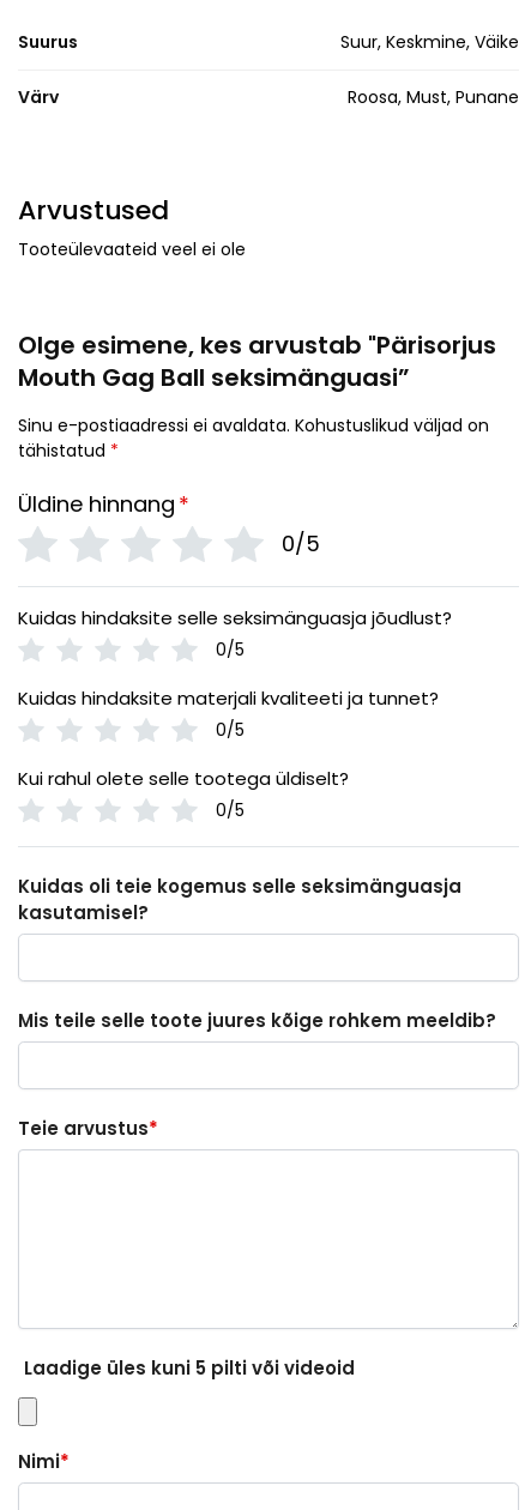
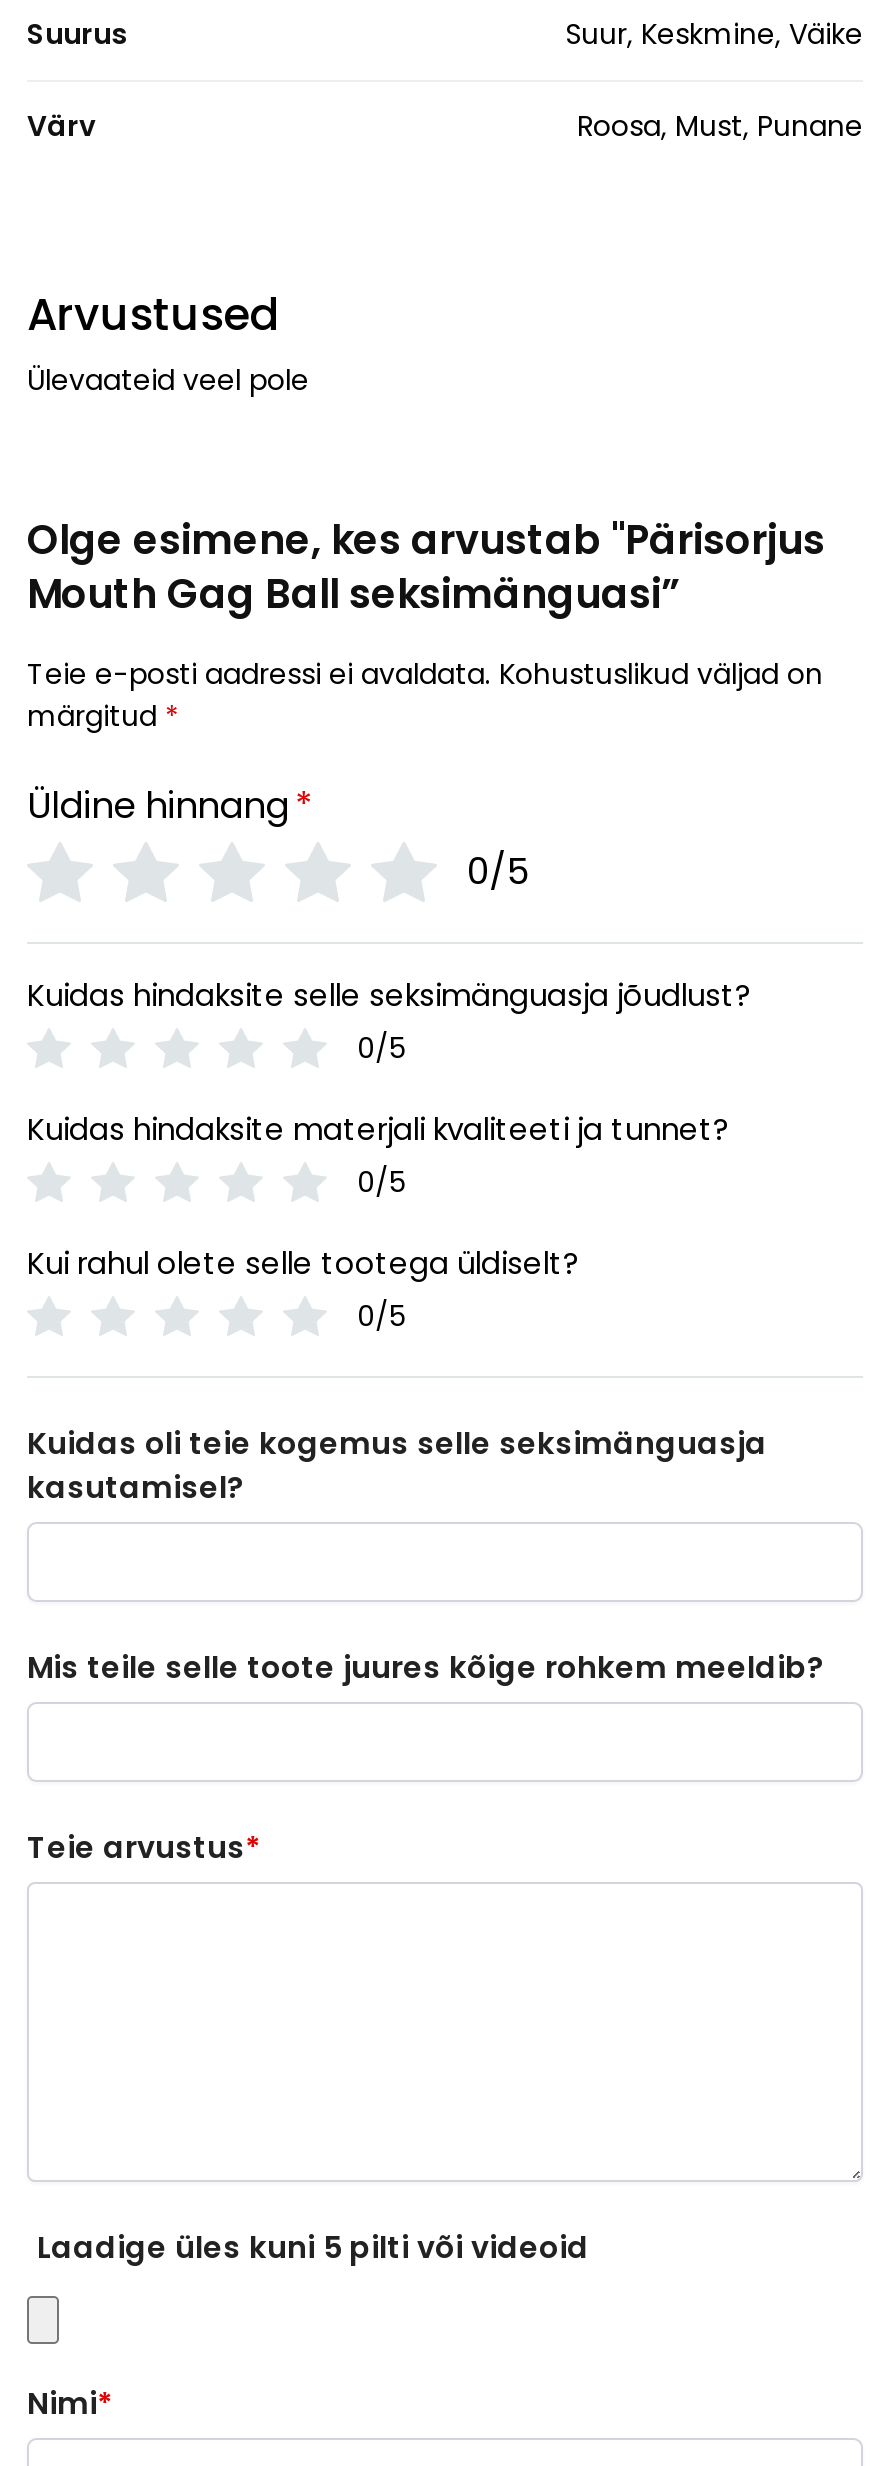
- Tooteülevaateid veel ei ole
+ Ülevaateid veel pole

- Sinu e-postiaadressi ei avaldata. Kohustuslikud väljad on
- tähistatud *
+ Teie e-posti aadressi ei avaldata. Kohustuslikud väljad on
+ märgitud *
